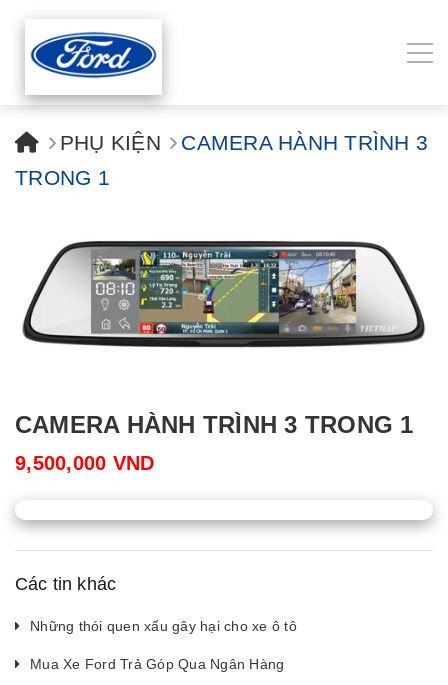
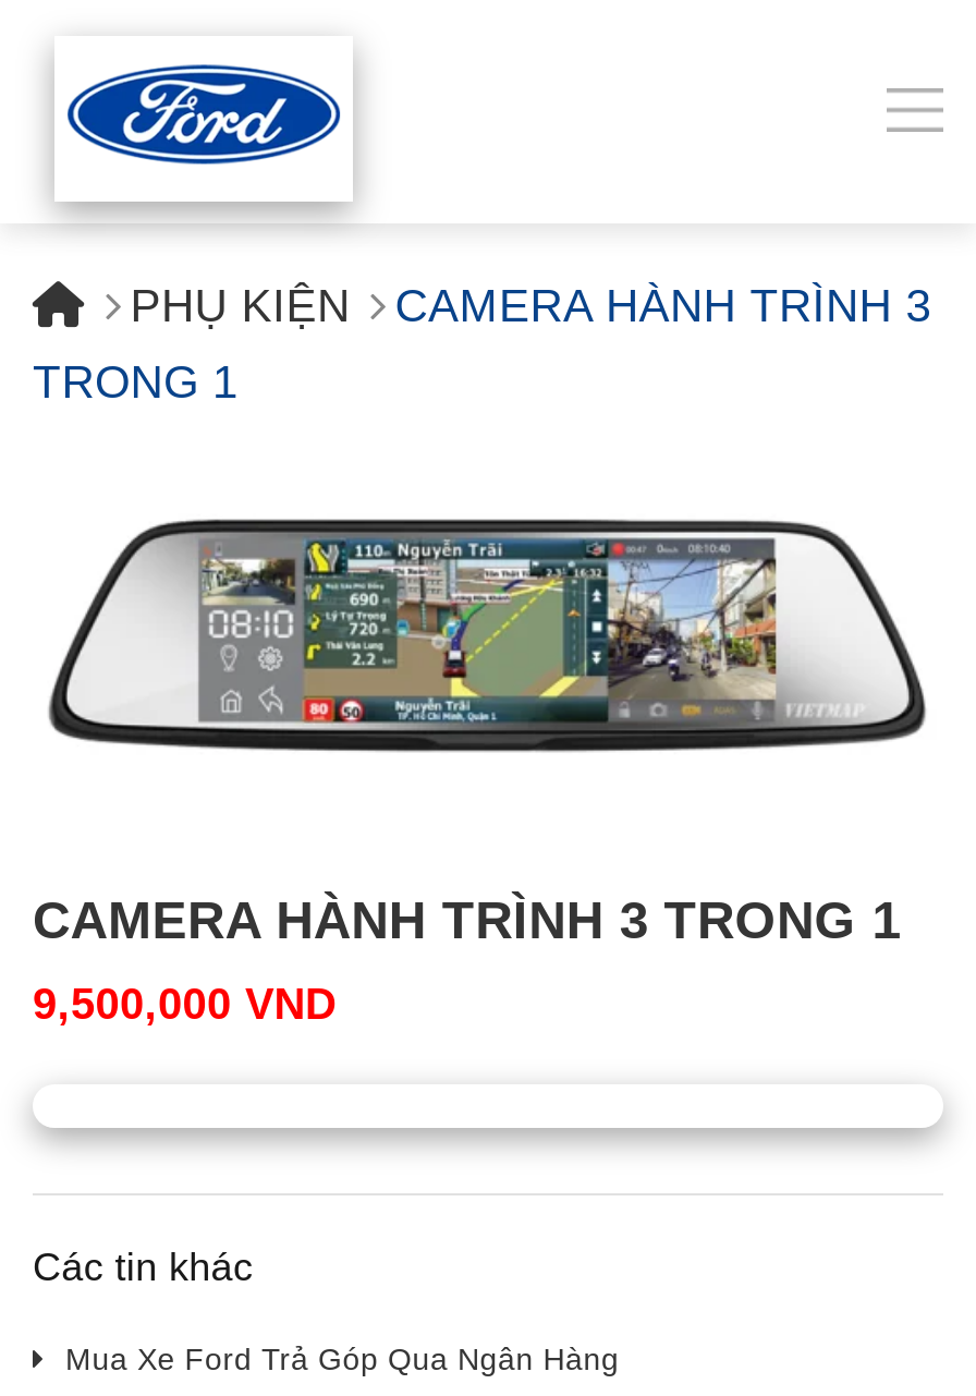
- Những thói quen xấu gây hại cho xe ô tô
